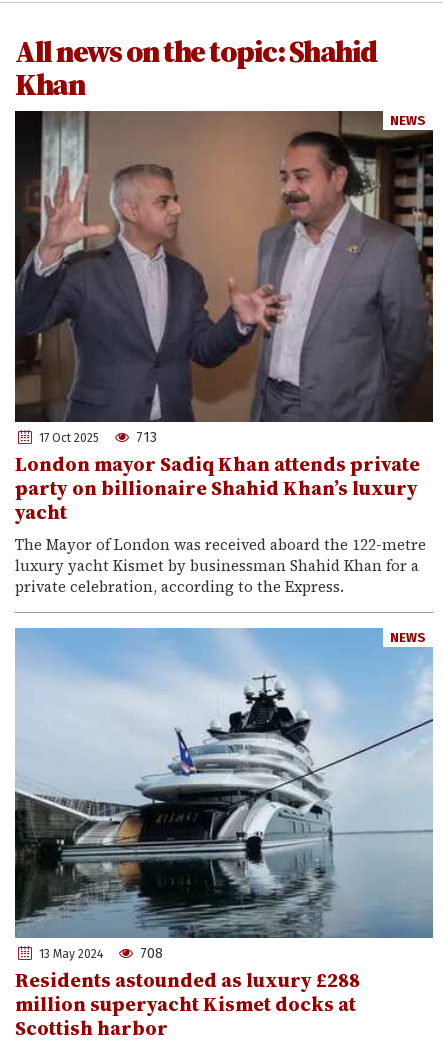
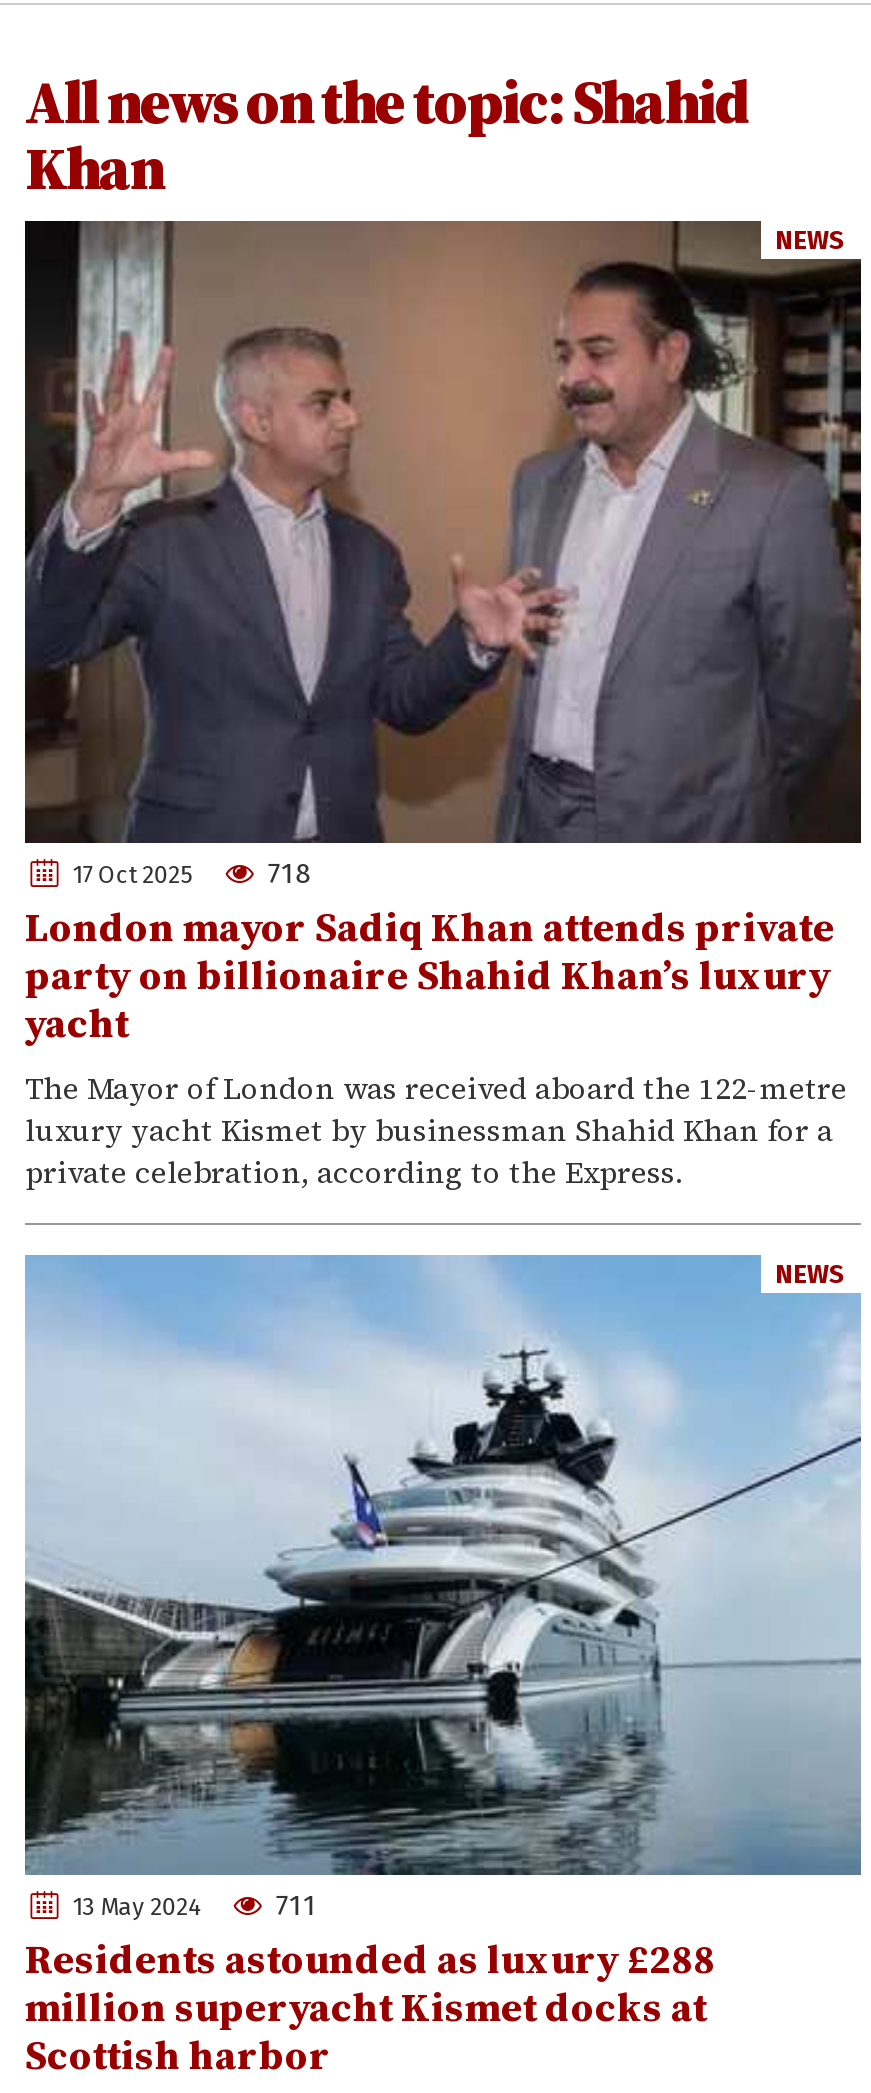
- 713
+ 718

- 708
+ 711
